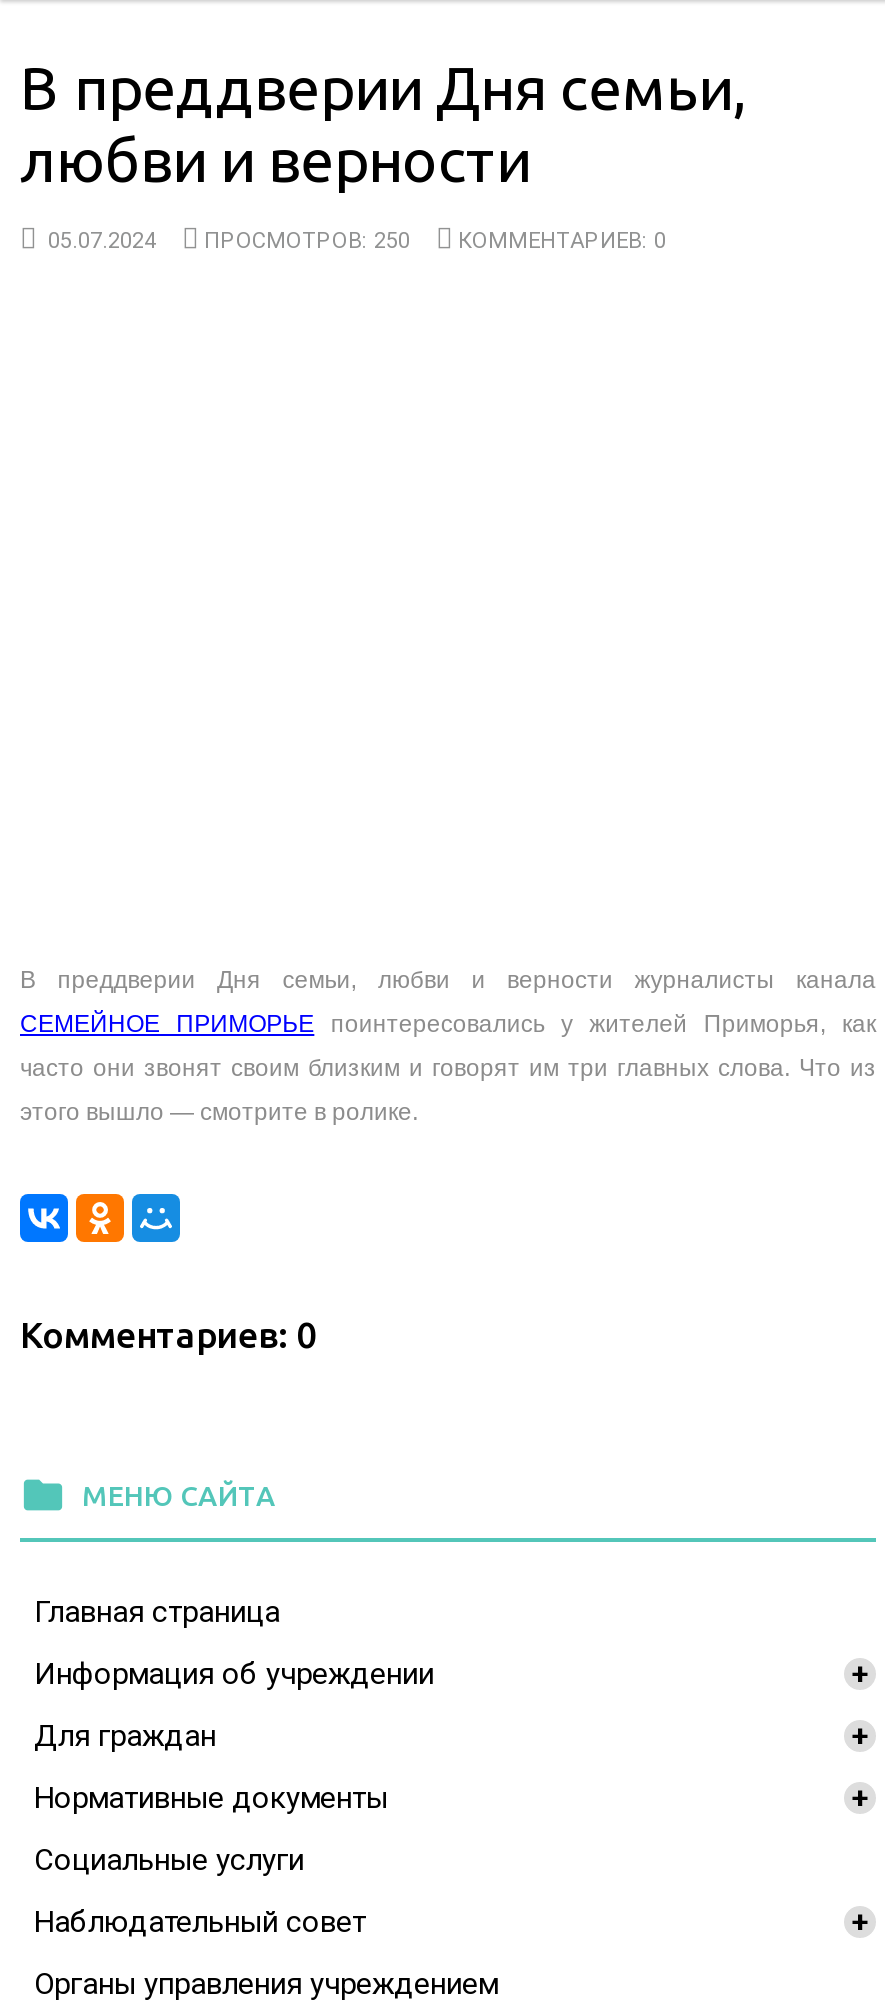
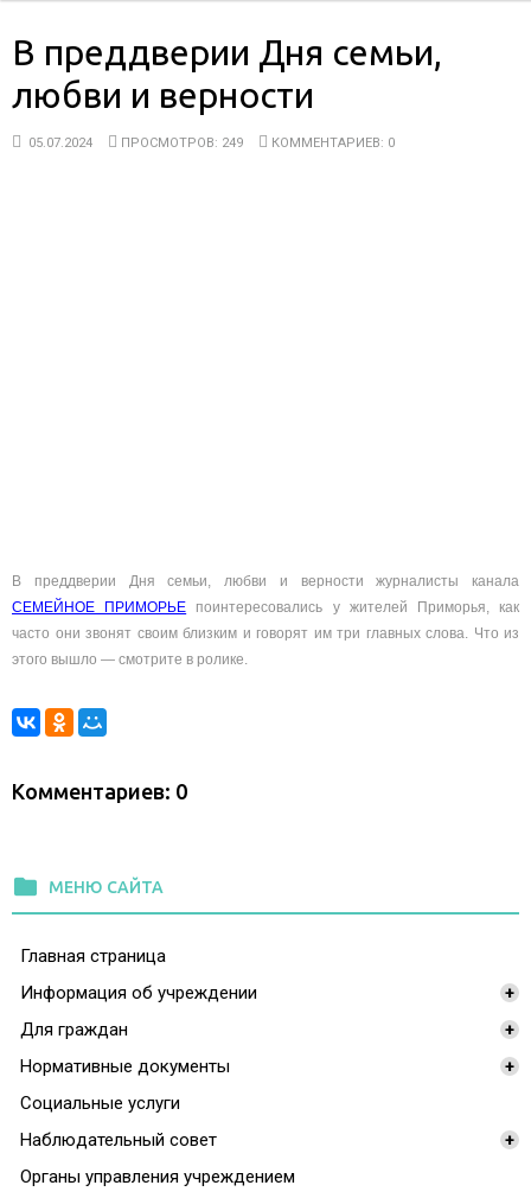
- 05.07.2024 ПРОСМОТРОВ: 250 КОММЕНТАРИЕВ: 0
+ 05.07.2024 ПРОСМОТРОВ: 249 КОММЕНТАРИЕВ: 0
